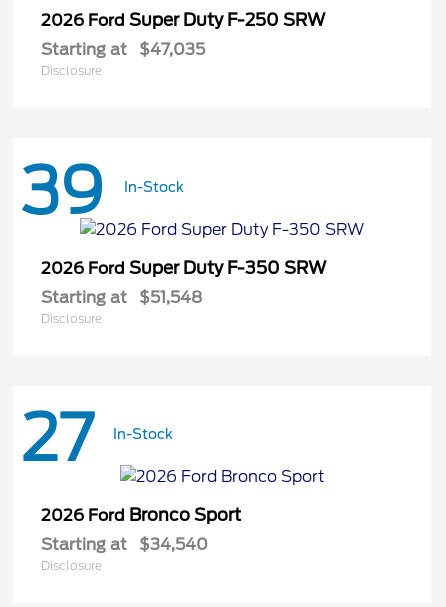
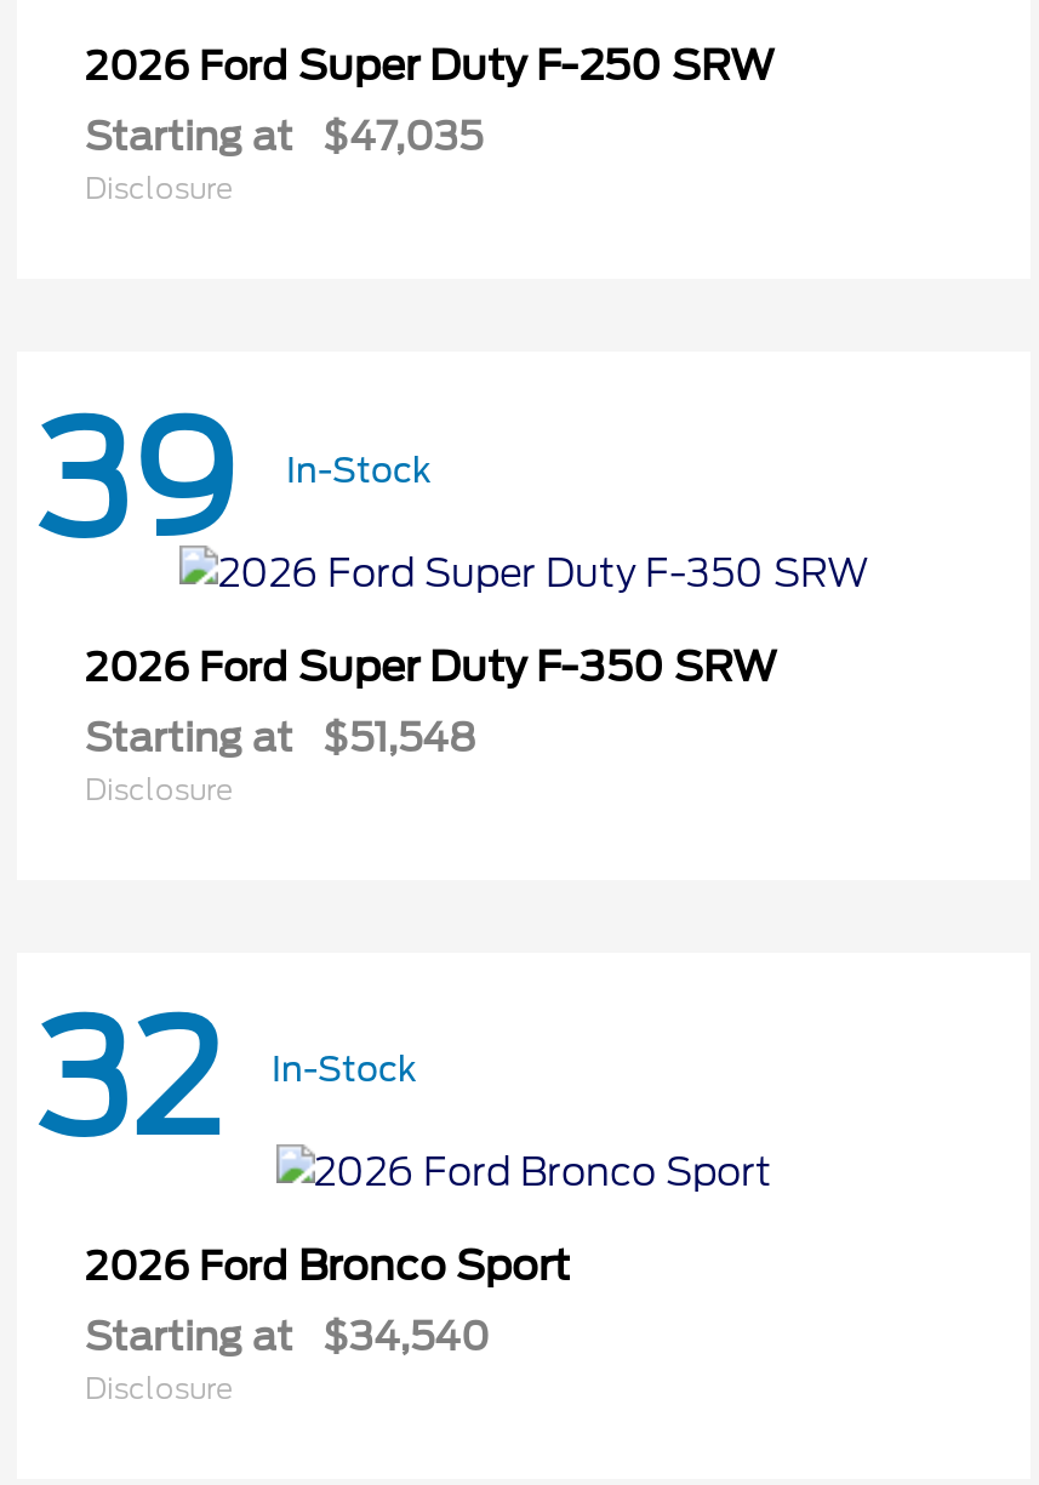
- 27 In-Stock
+ 32 In-Stock
